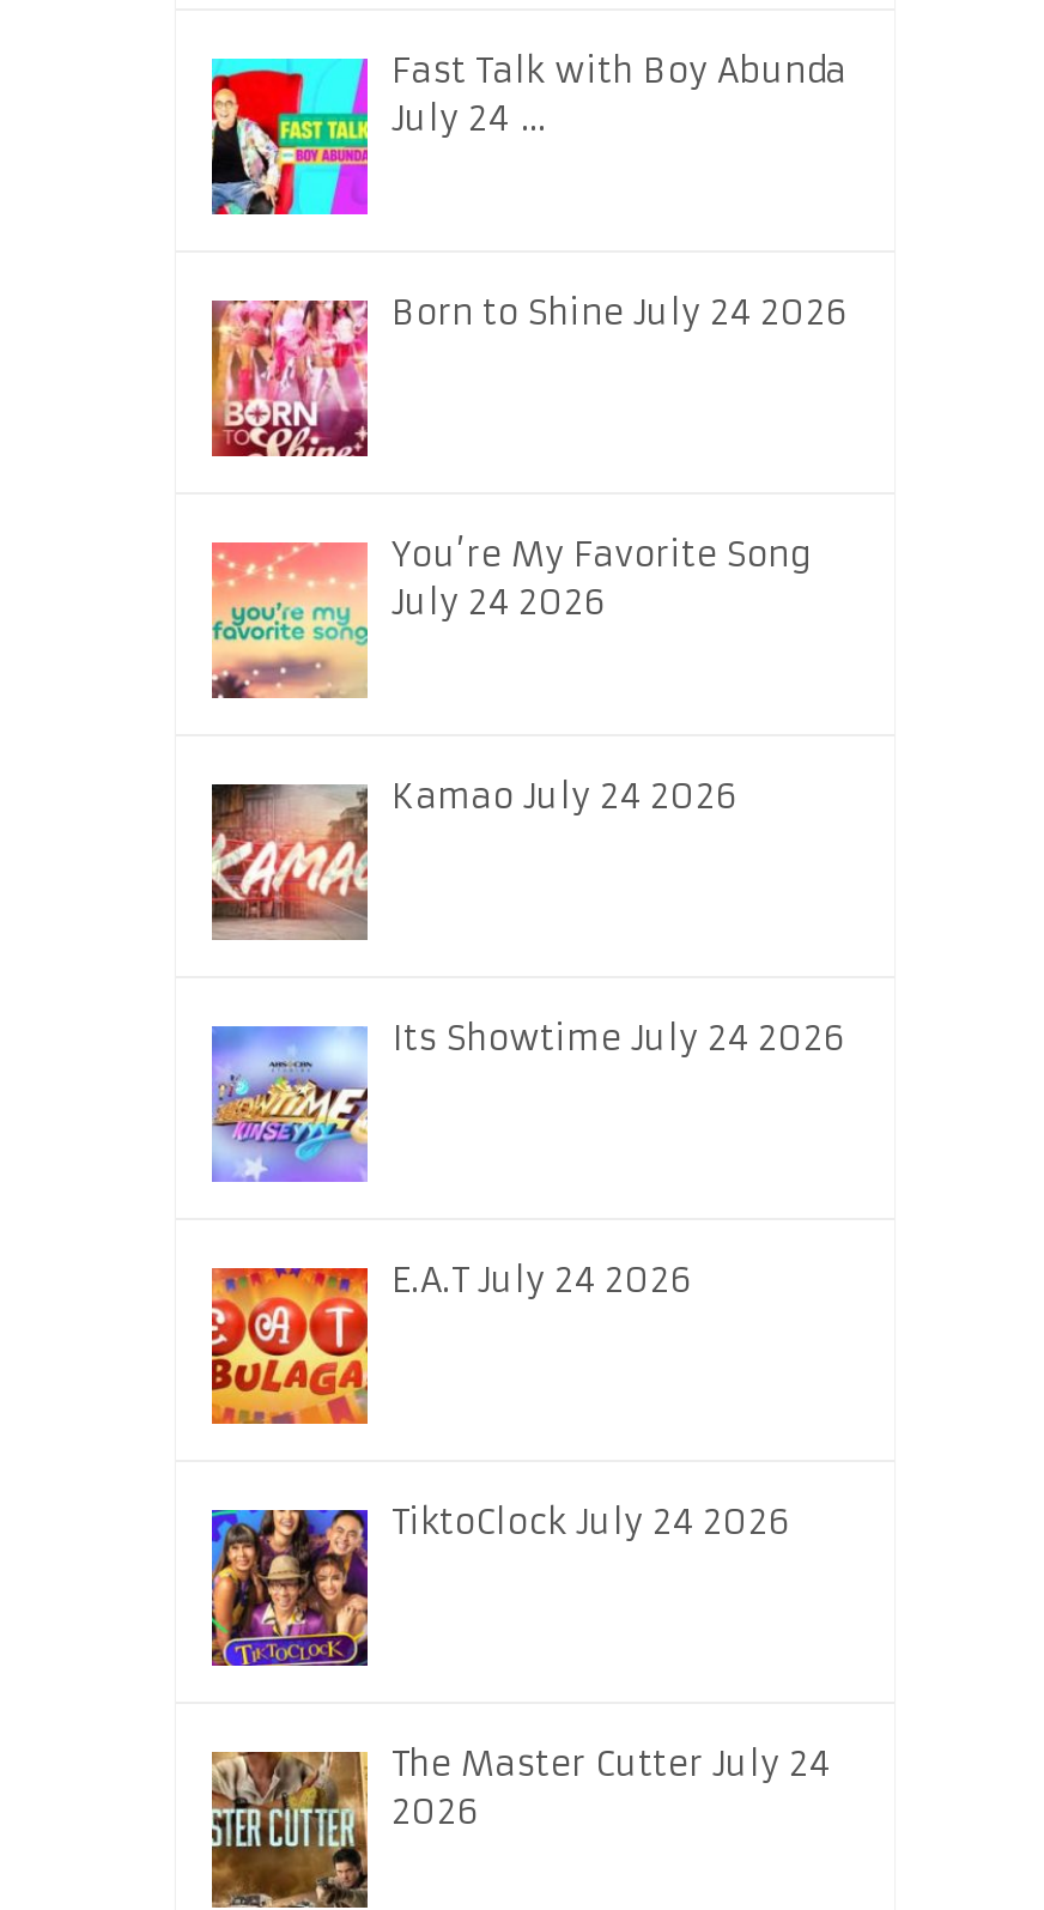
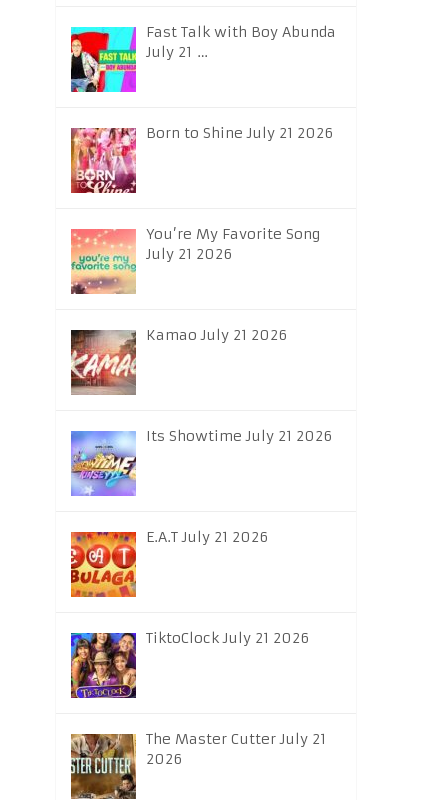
- July 24 …
+ July 21 …

- Born to Shine July 24 2026
+ Born to Shine July 21 2026

- July 24 2026
+ July 21 2026

- Kamao July 24 2026
+ Kamao July 21 2026

- Its Showtime July 24 2026
+ Its Showtime July 21 2026

- E.A.T July 24 2026
+ E.A.T July 21 2026

- TiktoClock July 24 2026
+ TiktoClock July 21 2026

- The Master Cutter July 24
+ The Master Cutter July 21
